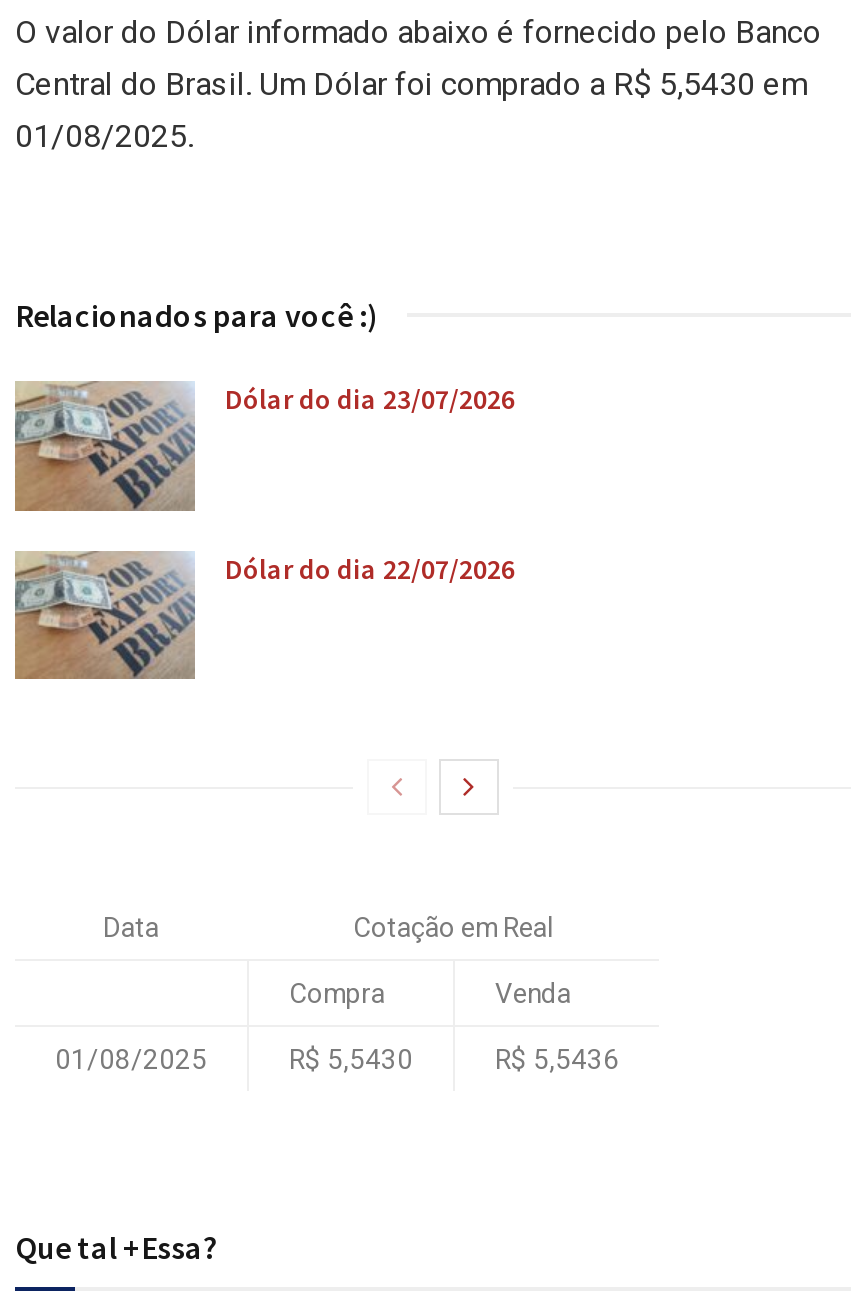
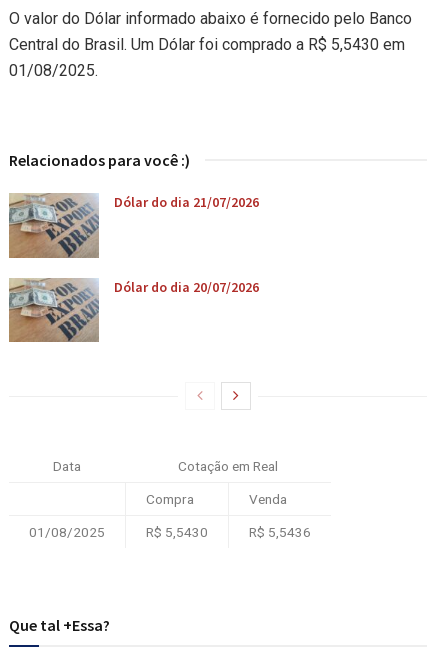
- Dólar do dia 23/07/2026
+ Dólar do dia 21/07/2026

- Dólar do dia 22/07/2026
+ Dólar do dia 20/07/2026
